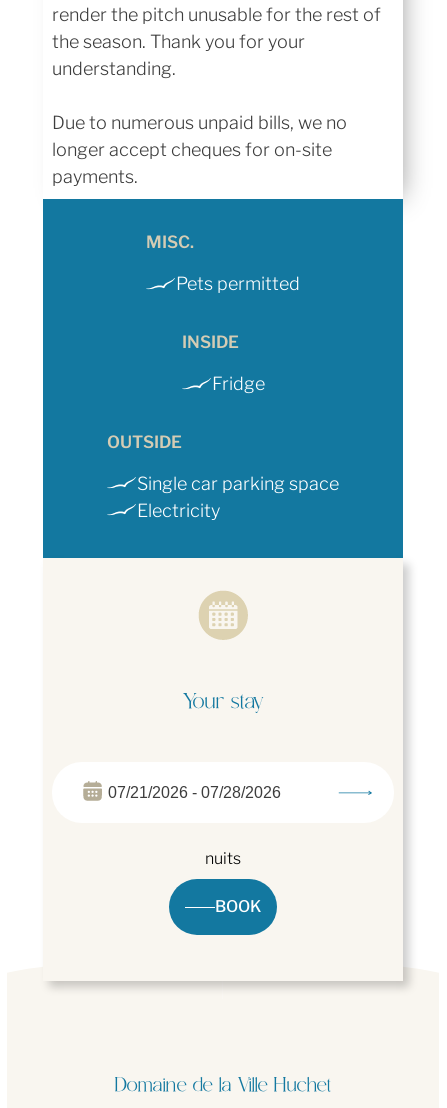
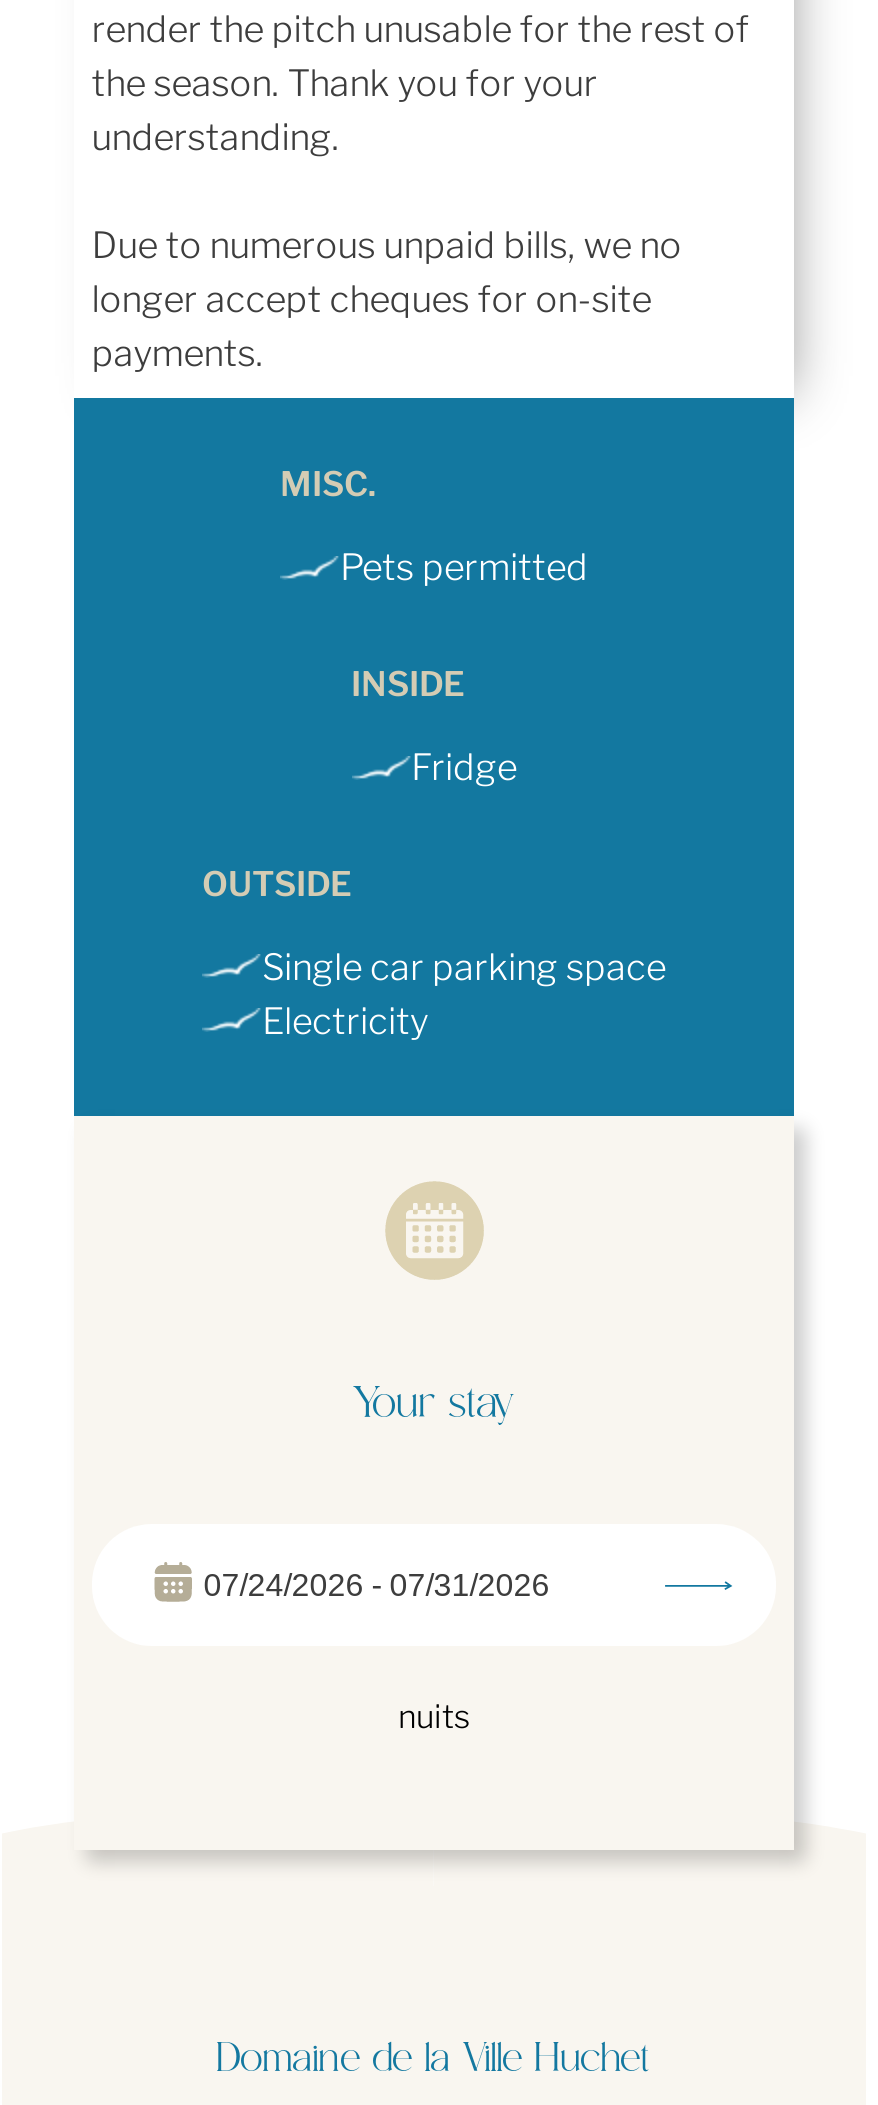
- BOOK
